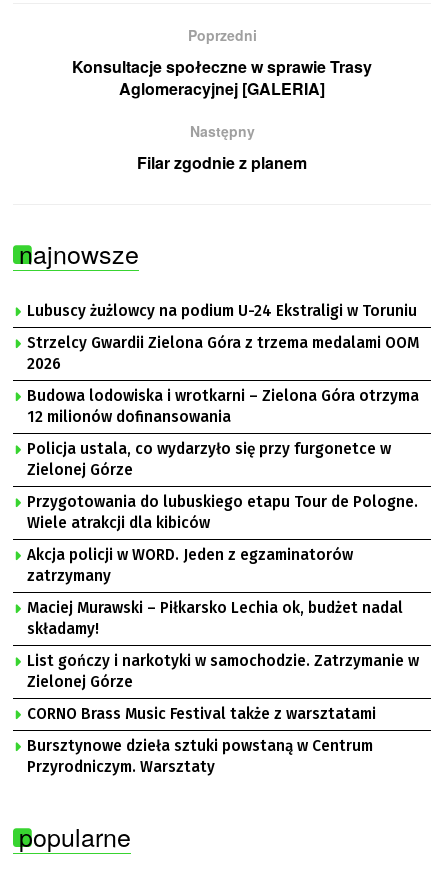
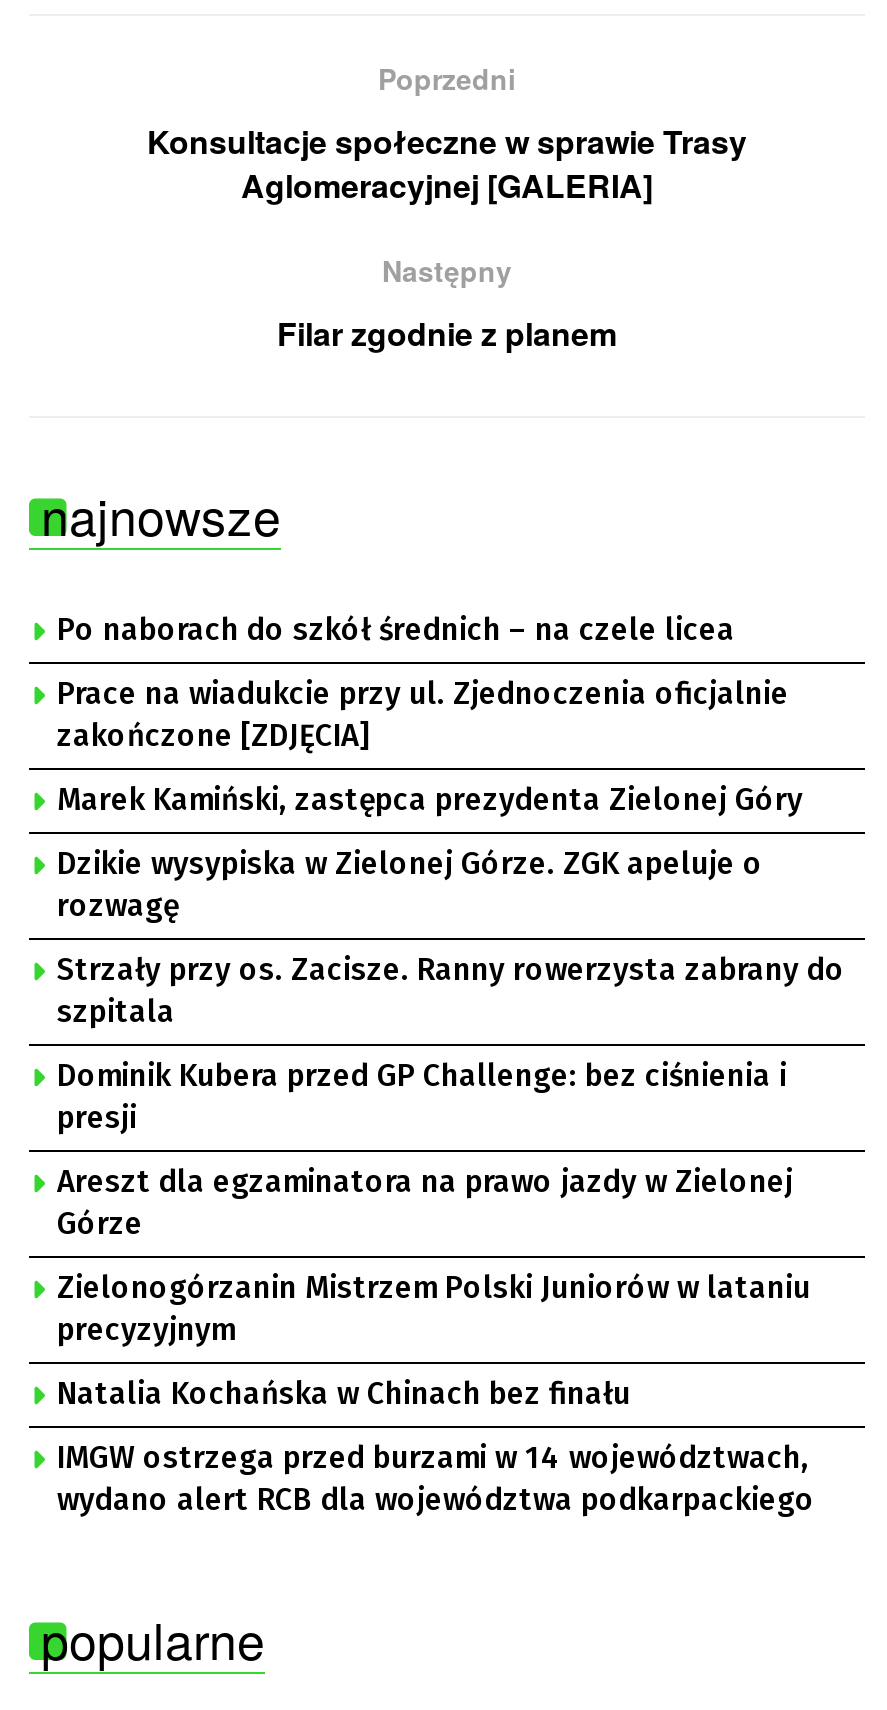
- Lubuscy żużlowcy na podium U-24 Ekstraligi w Toruniu
+ Po naborach do szkół średnich – na czele licea

- Strzelcy Gwardii Zielona Góra z trzema medalami OOM
- 2026
+ Prace na wiadukcie przy ul. Zjednoczenia oficjalnie
+ zakończone [ZDJĘCIA]

- Budowa lodowiska i wrotkarni – Zielona Góra otrzyma
- 12 milionów dofinansowania
+ Marek Kamiński, zastępca prezydenta Zielonej Góry

- Policja ustala, co wydarzyło się przy furgonetce w
- Zielonej Górze
+ Dzikie wysypiska w Zielonej Górze. ZGK apeluje o
+ rozwagę

- Przygotowania do lubuskiego etapu Tour de Pologne.
- Wiele atrakcji dla kibiców
+ Strzały przy os. Zacisze. Ranny rowerzysta zabrany do
+ szpitala

- Akcja policji w WORD. Jeden z egzaminatorów
- zatrzymany
+ Dominik Kubera przed GP Challenge: bez ciśnienia i
+ presji

- Maciej Murawski – Piłkarsko Lechia ok, budżet nadal
- składamy!
+ Areszt dla egzaminatora na prawo jazdy w Zielonej
+ Górze

- List gończy i narkotyki w samochodzie. Zatrzymanie w
- Zielonej Górze
+ Zielonogórzanin Mistrzem Polski Juniorów w lataniu
+ precyzyjnym

- CORNO Brass Music Festival także z warsztatami
+ Natalia Kochańska w Chinach bez finału

- Bursztynowe dzieła sztuki powstaną w Centrum
- Przyrodniczym. Warsztaty
+ IMGW ostrzega przed burzami w 14 województwach,
+ wydano alert RCB dla województwa podkarpackiego
